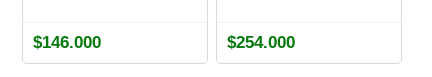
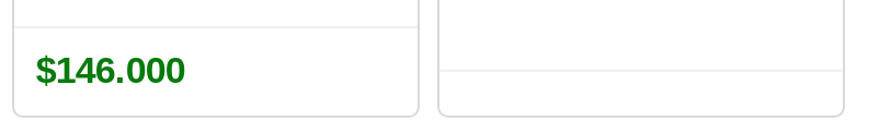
- $254.000
